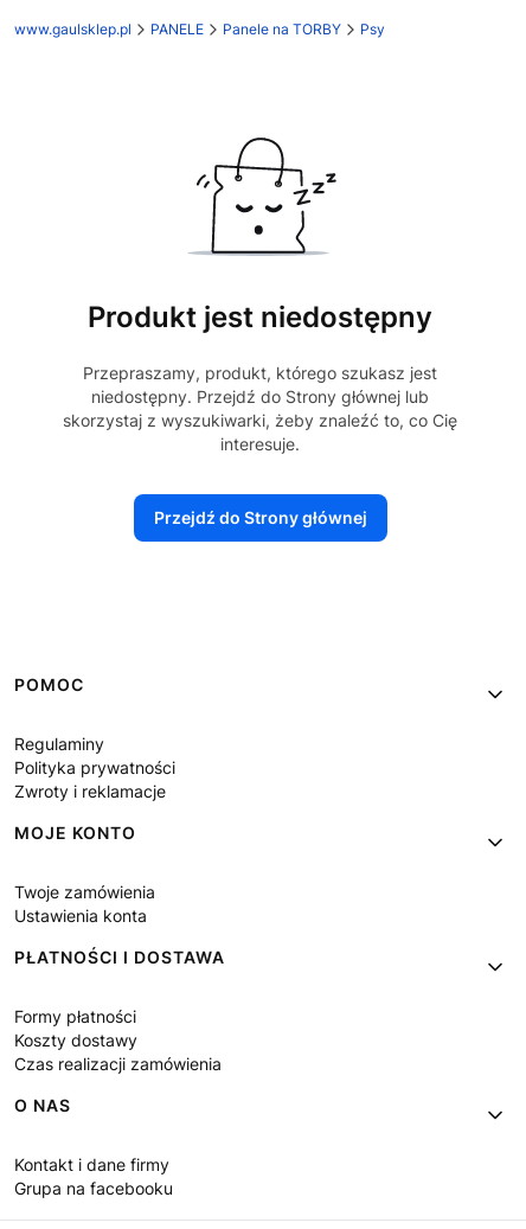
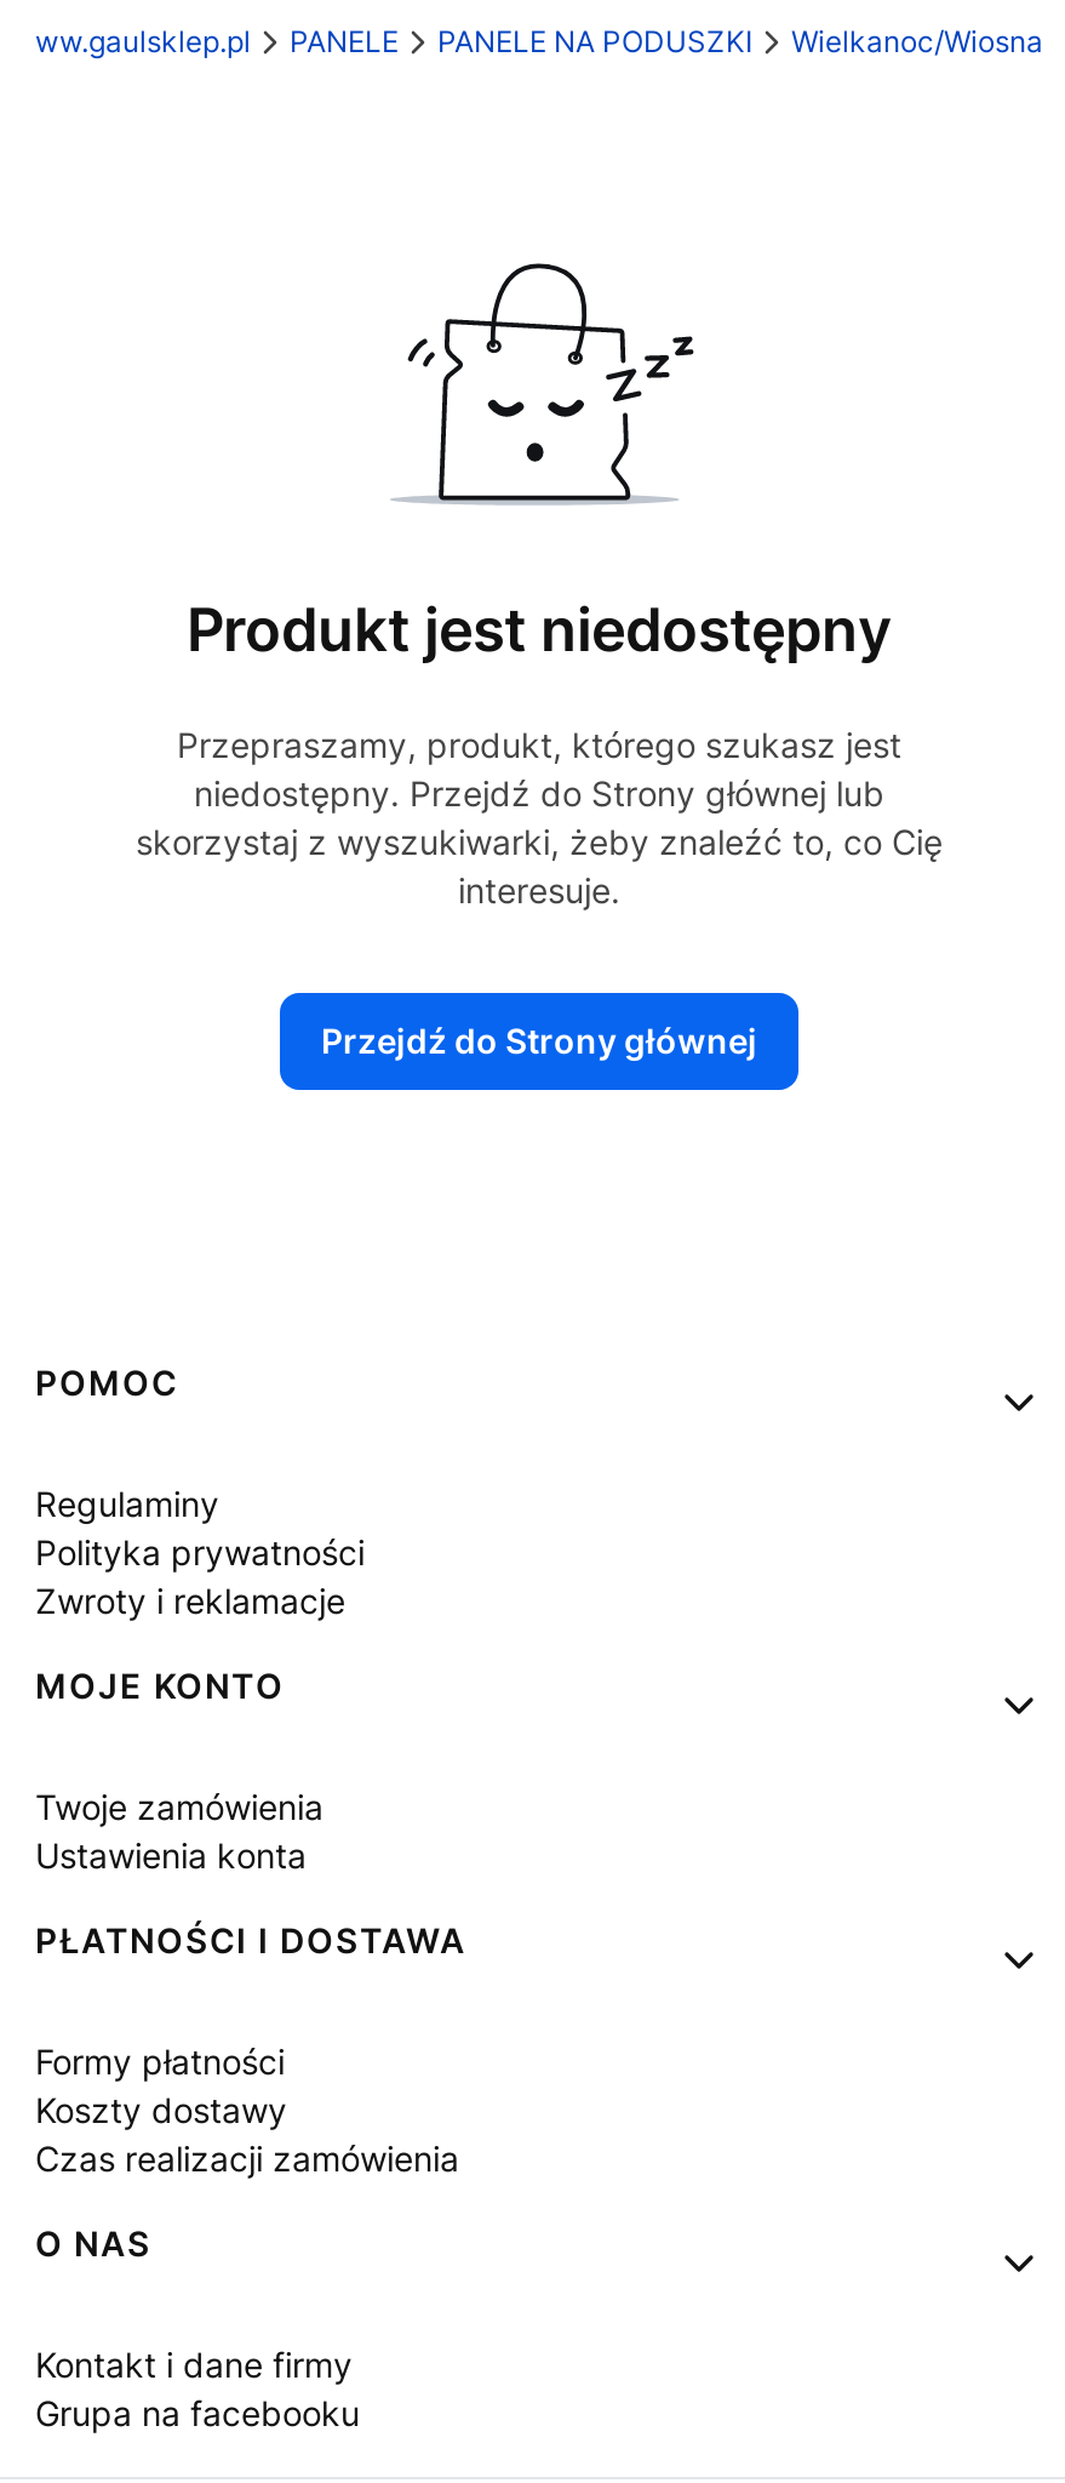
- Panele na TORBY
- Psy
+ PANELE NA PODUSZKI
+ Wielkanoc/Wiosna
